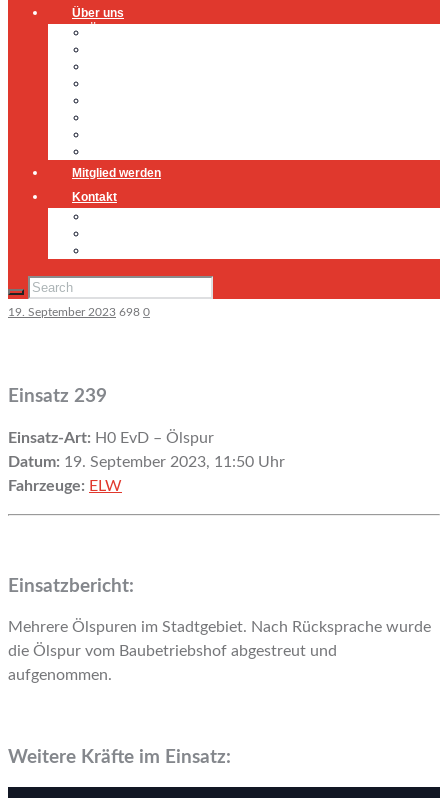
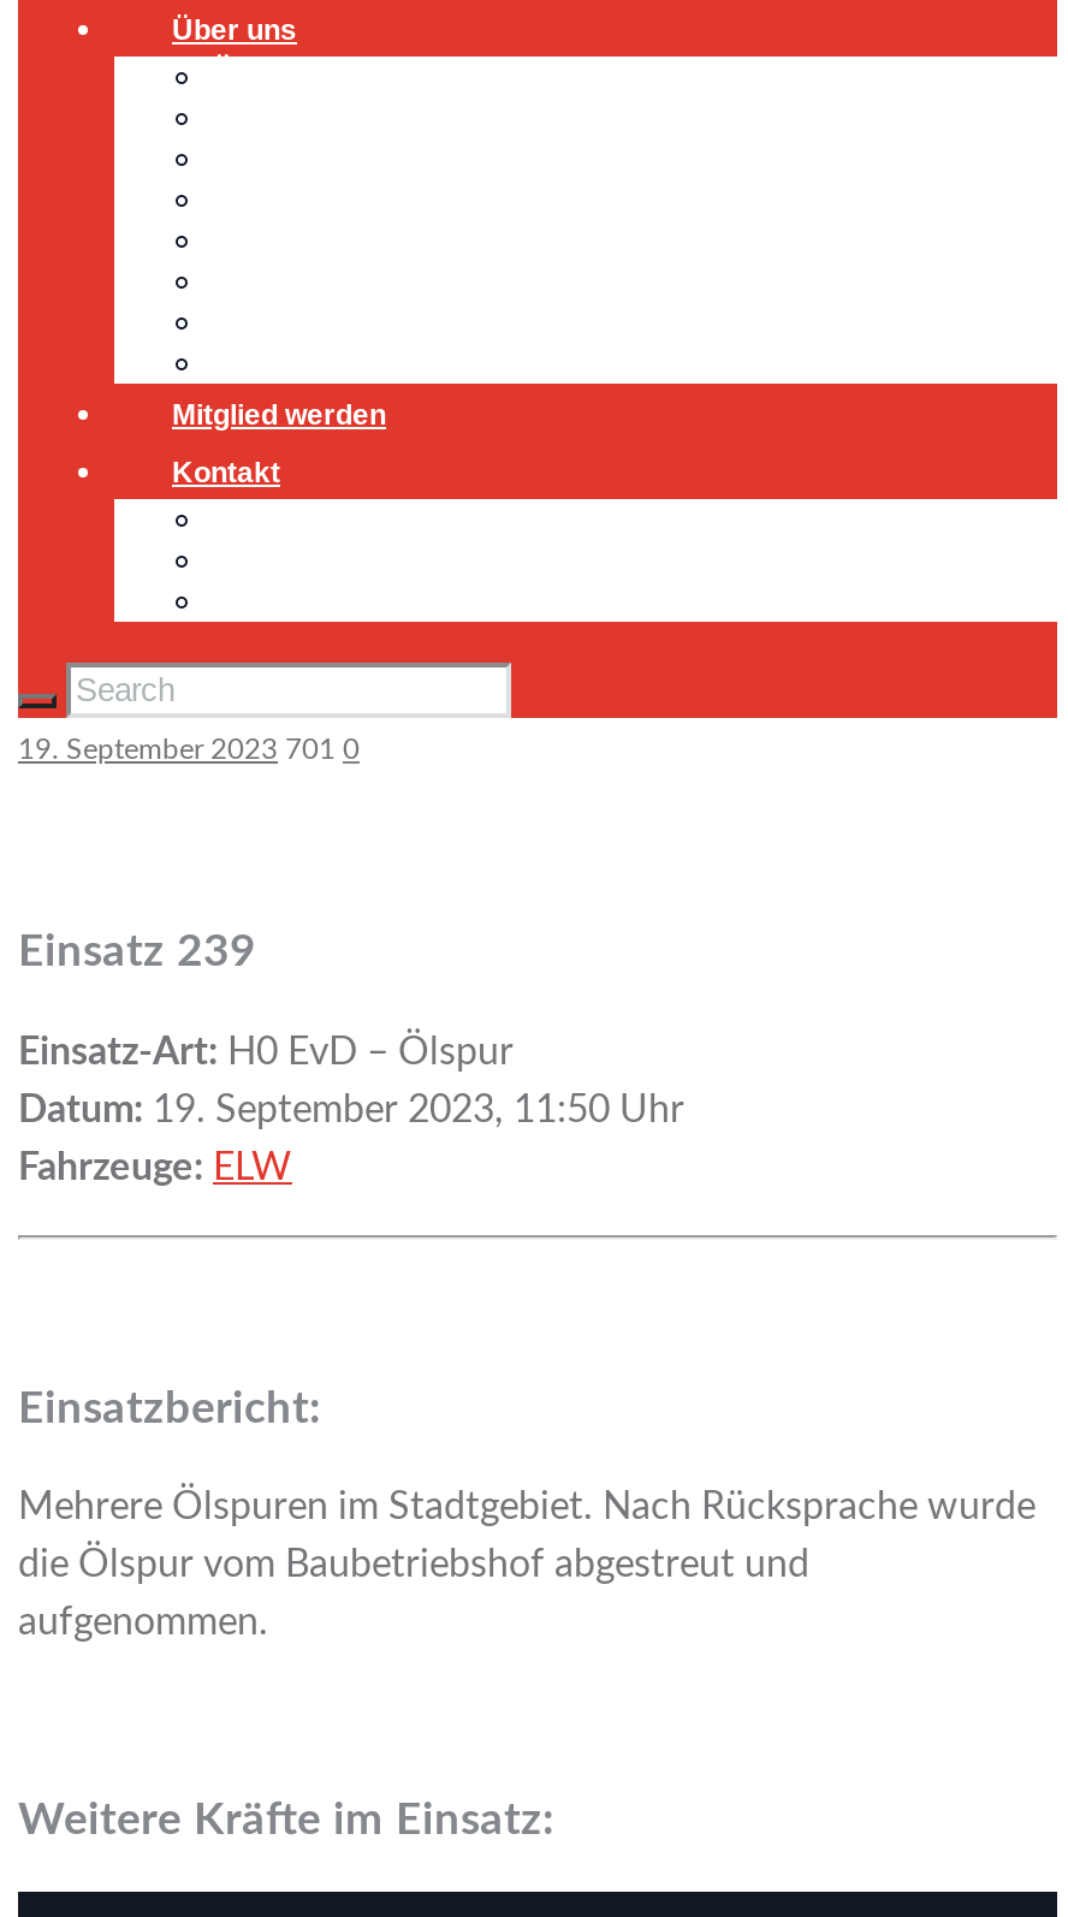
- 19. September 2023 698 0
+ 19. September 2023 701 0
